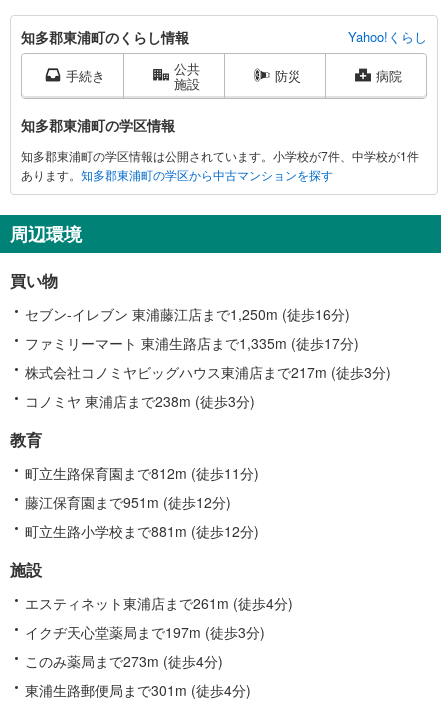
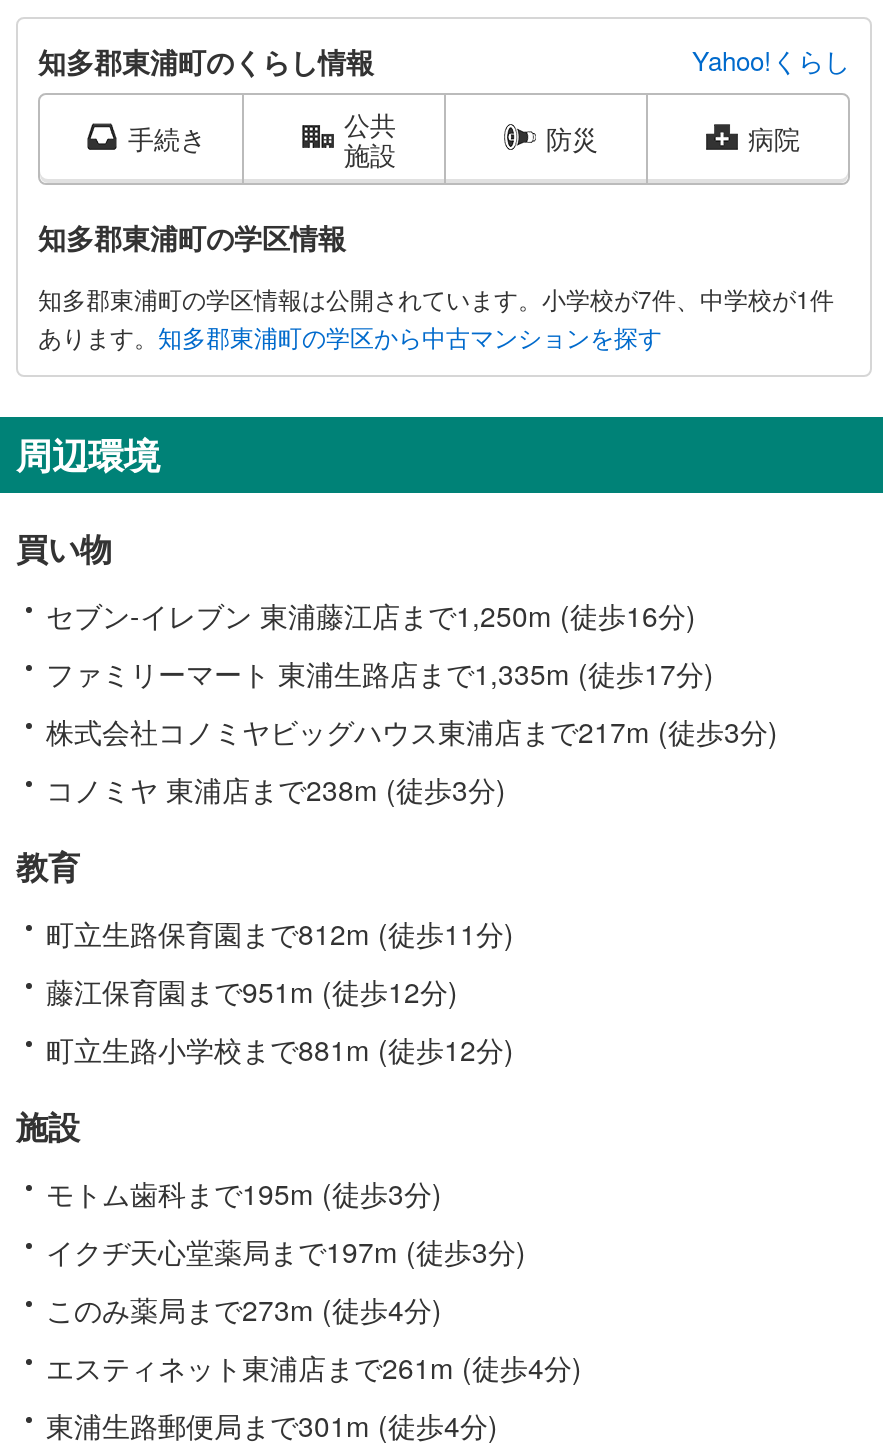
+ モトム歯科まで195m (徒歩3分)

moved down: エスティネット東浦店まで261m (徒歩4分)
